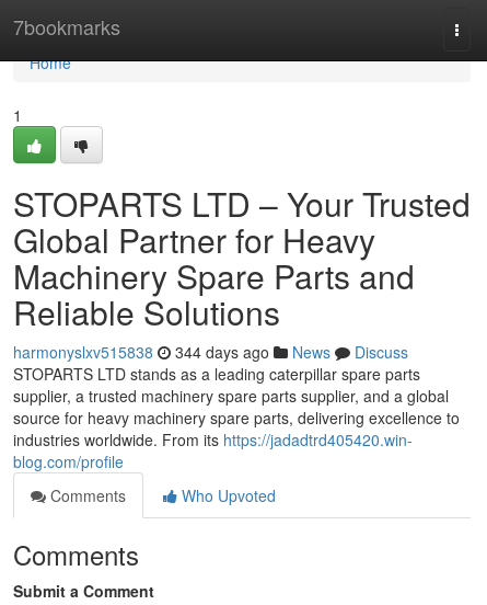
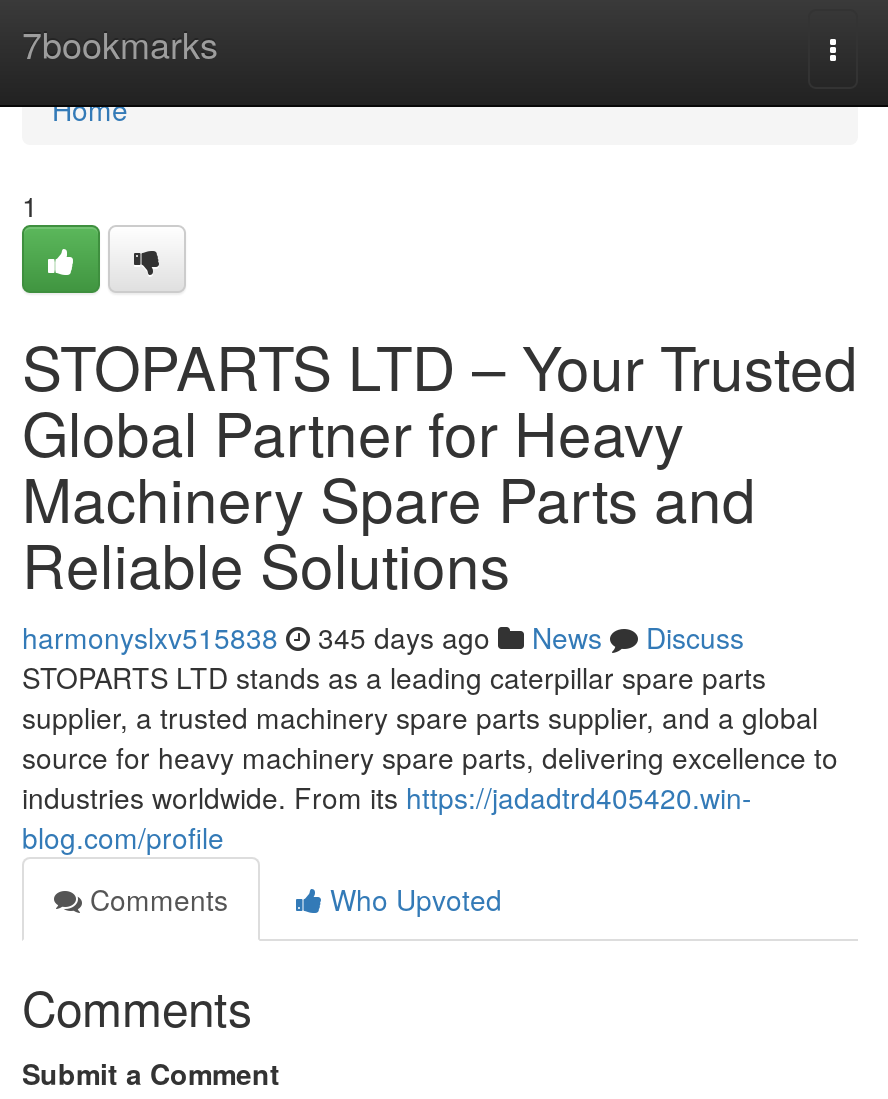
- harmonyslxv515838 344 days ago News Discuss
+ harmonyslxv515838 345 days ago News Discuss
